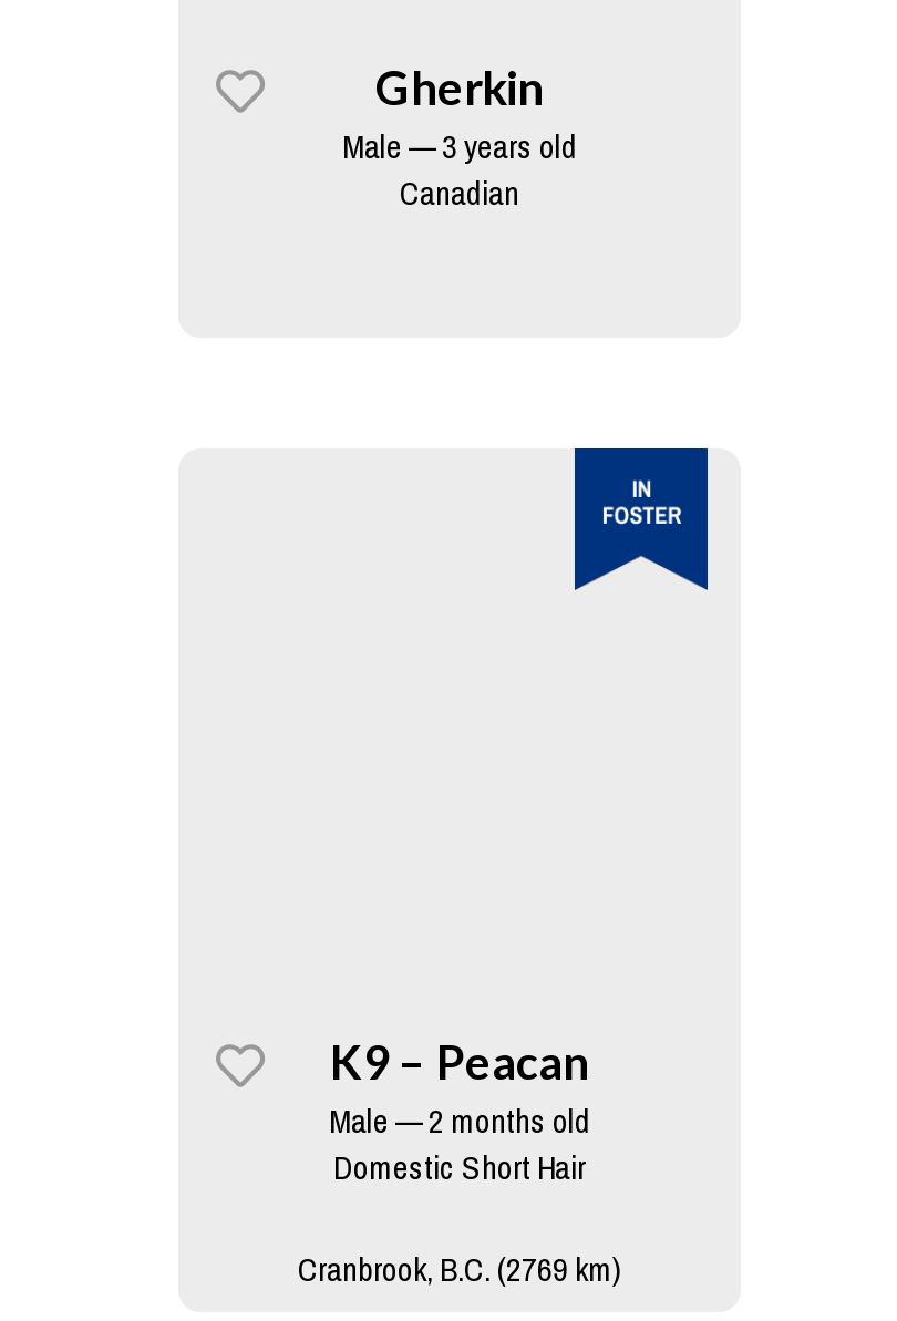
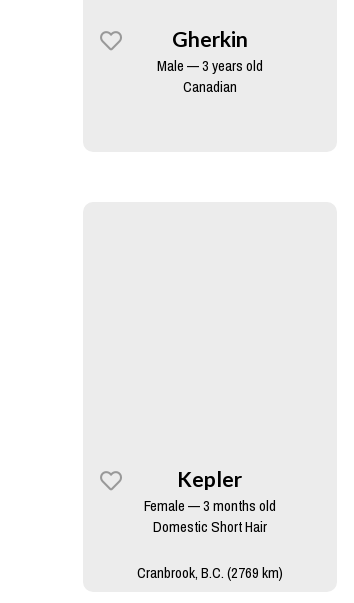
- [image]

- K9 – Peacan
- Male — 2 months old
+ Kepler
+ Female — 3 months old
